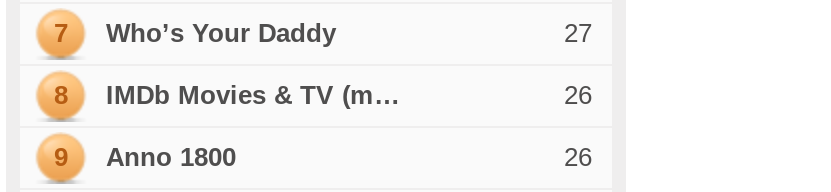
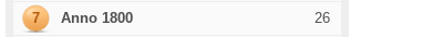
- Who’s Your Daddy
- 27
- 8
- IMDb Movies & TV (m…
- 26
- 9
